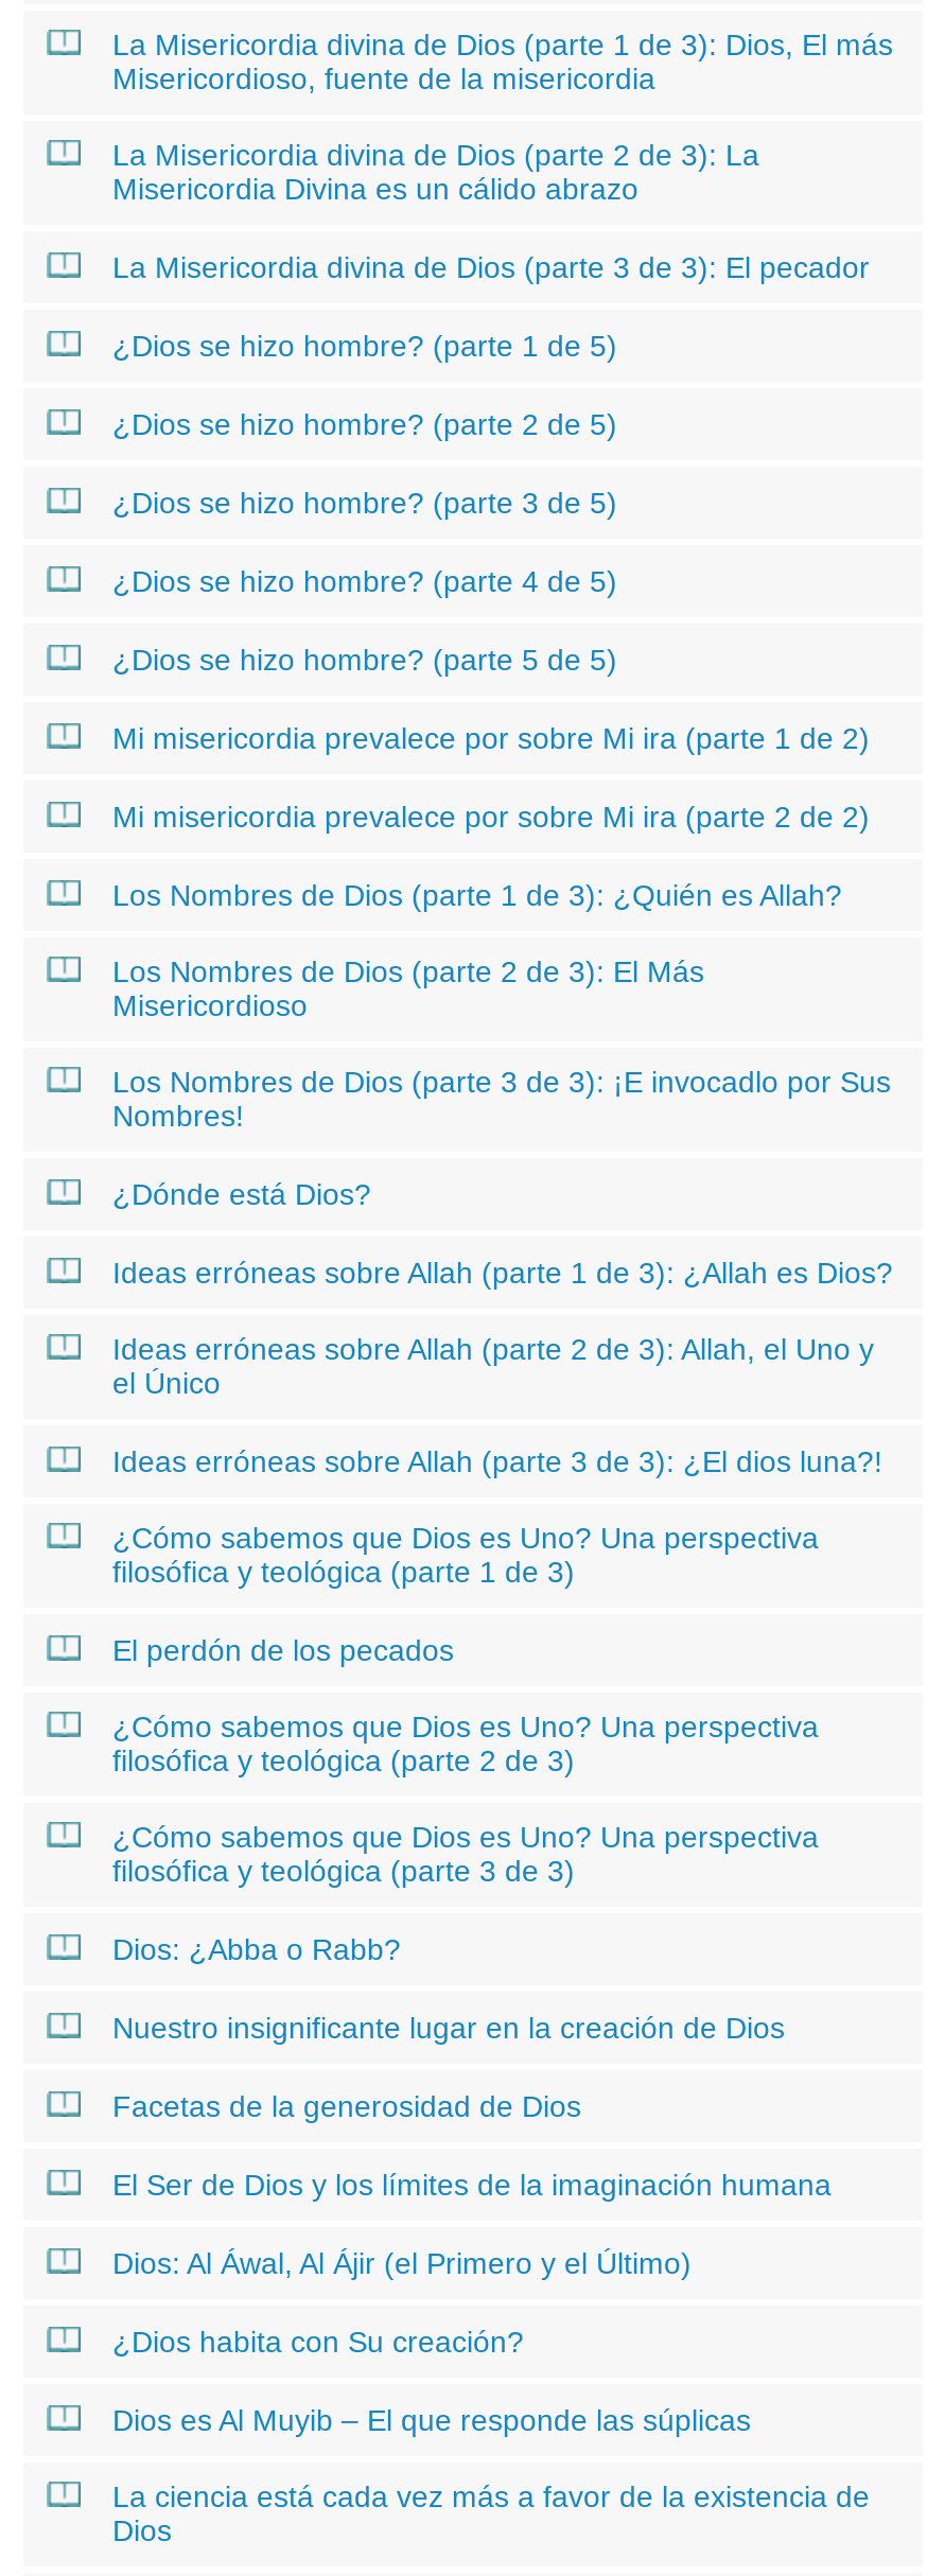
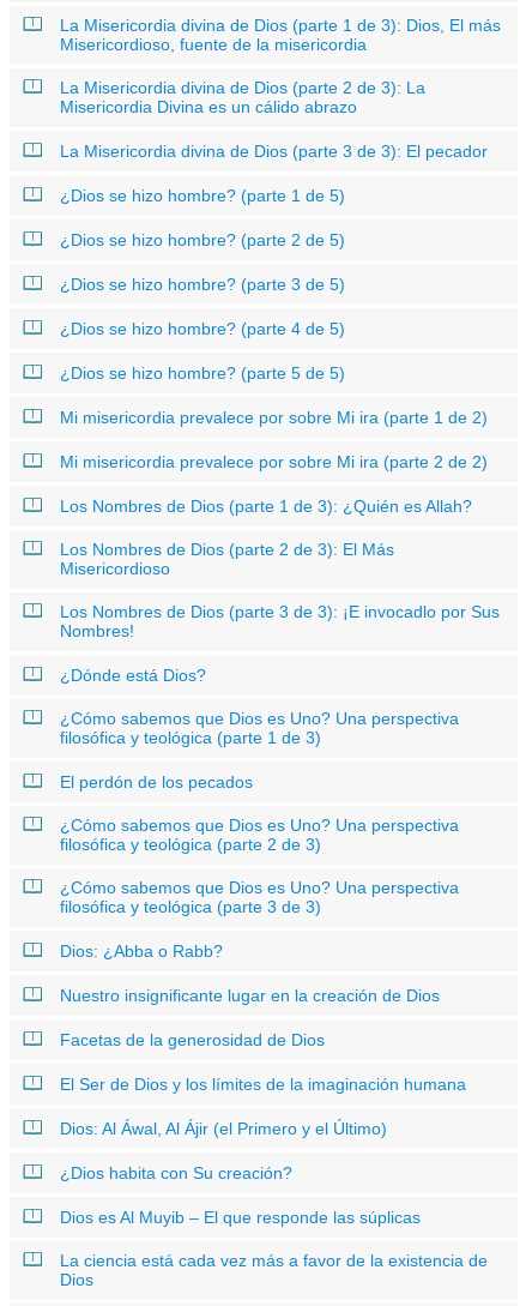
- Ideas erróneas sobre Allah (parte 1 de 3): ¿Allah es Dios?
- Ideas erróneas sobre Allah (parte 2 de 3): Allah, el Uno y
- el Único
- Ideas erróneas sobre Allah (parte 3 de 3): ¿El dios luna?!
